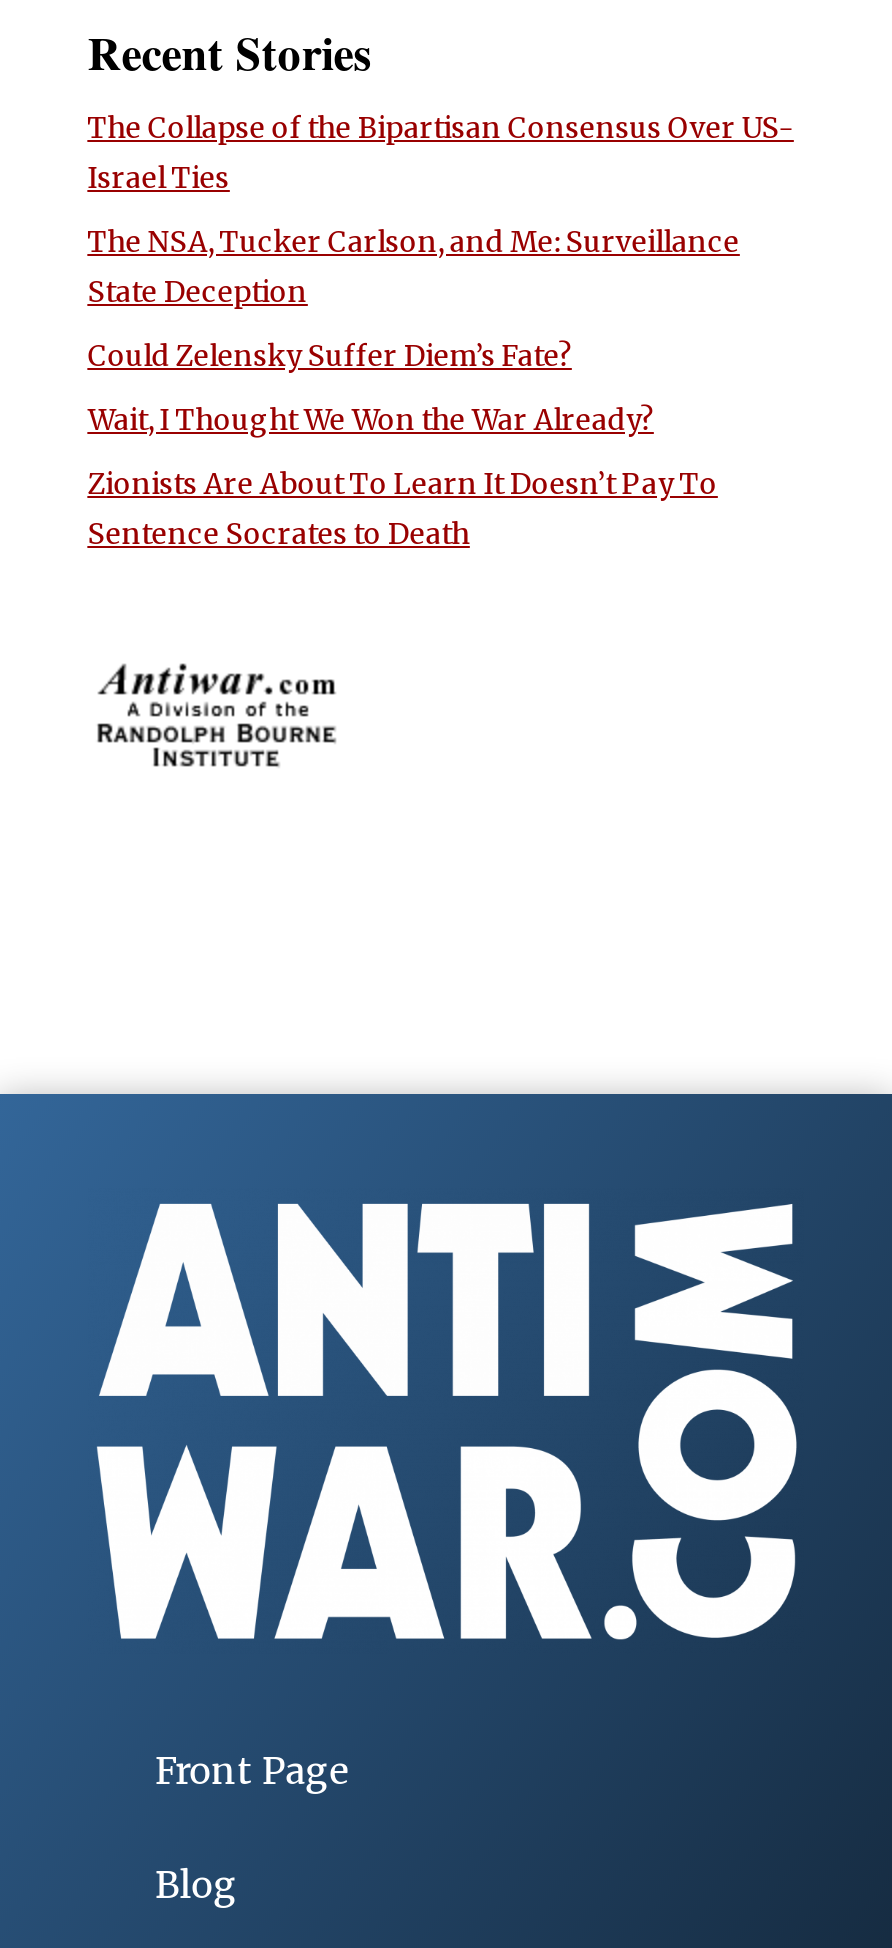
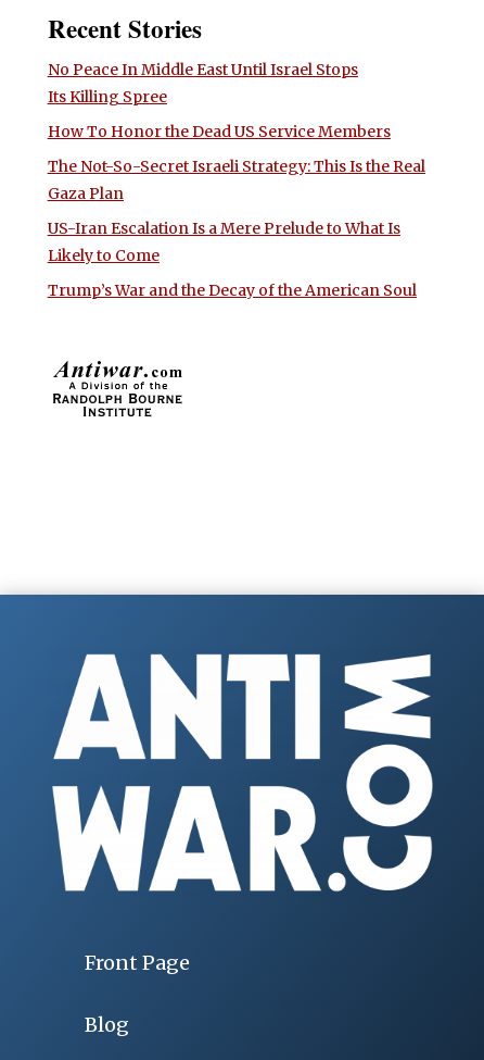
- The Collapse of the Bipartisan Consensus Over US-
- Israel Ties
+ No Peace In Middle East Until Israel Stops
+ Its Killing Spree

- The NSA, Tucker Carlson, and Me: Surveillance
- State Deception
+ How To Honor the Dead US Service Members

- Could Zelensky Suffer Diem’s Fate?
+ The Not-So-Secret Israeli Strategy: This Is the Real
+ Gaza Plan

- Wait, I Thought We Won the War Already?
+ US-Iran Escalation Is a Mere Prelude to What Is
+ Likely to Come

- Zionists Are About To Learn It Doesn’t Pay To
- Sentence Socrates to Death
+ Trump’s War and the Decay of the American Soul
